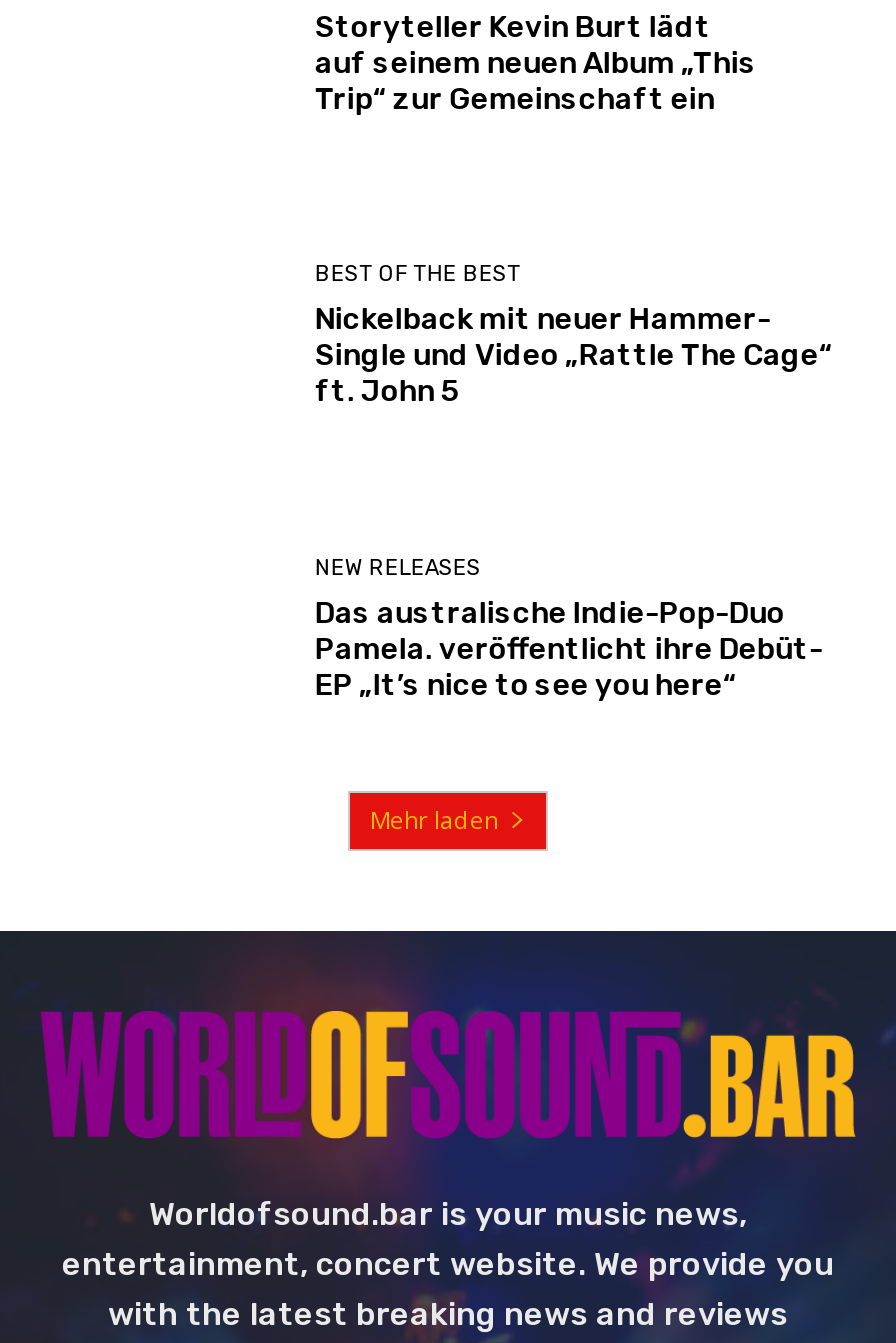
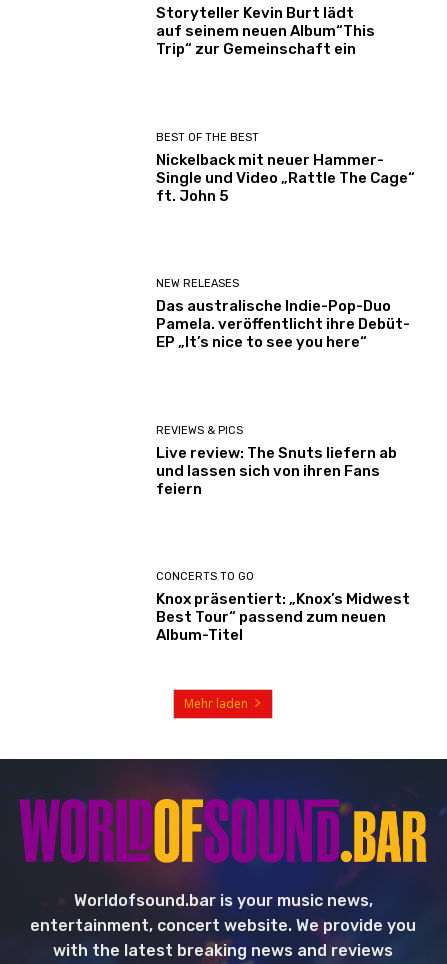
- auf seinem neuen Album „This
+ auf seinem neuen Album“This

+ REVIEWS & PICS
+ Live review: The Snuts liefern ab
+ und lassen sich von ihren Fans
+ feiern

+ CONCERTS TO GO
+ Knox präsentiert: „Knox’s Midwest
+ Best Tour“ passend zum neuen
+ Album-Titel
